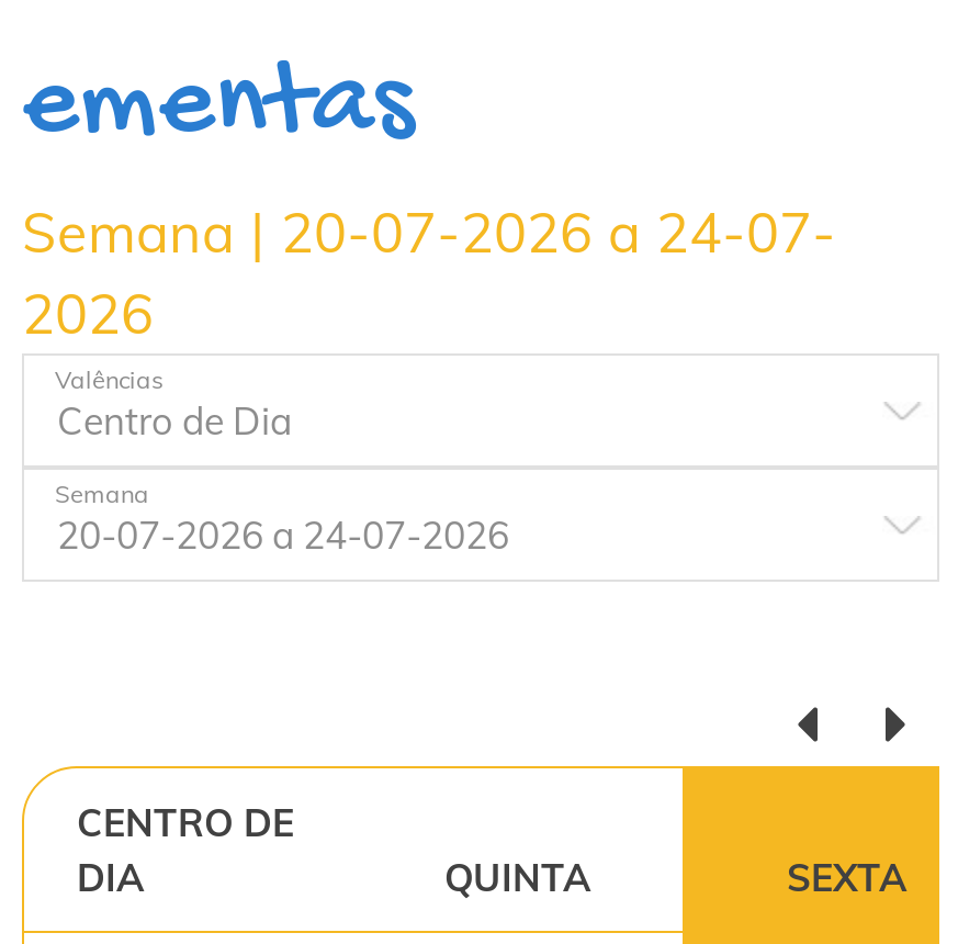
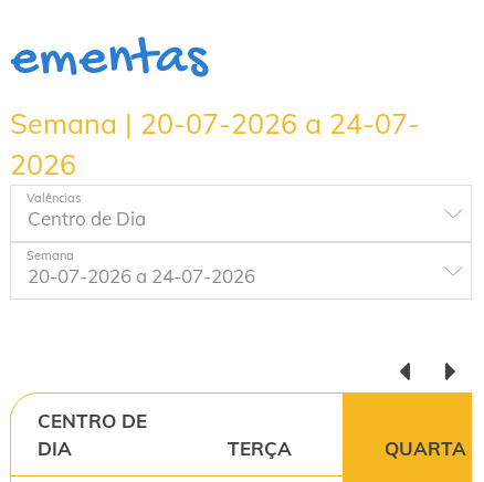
- QUINTA
- SEXTA
+ TERÇA
+ QUARTA
